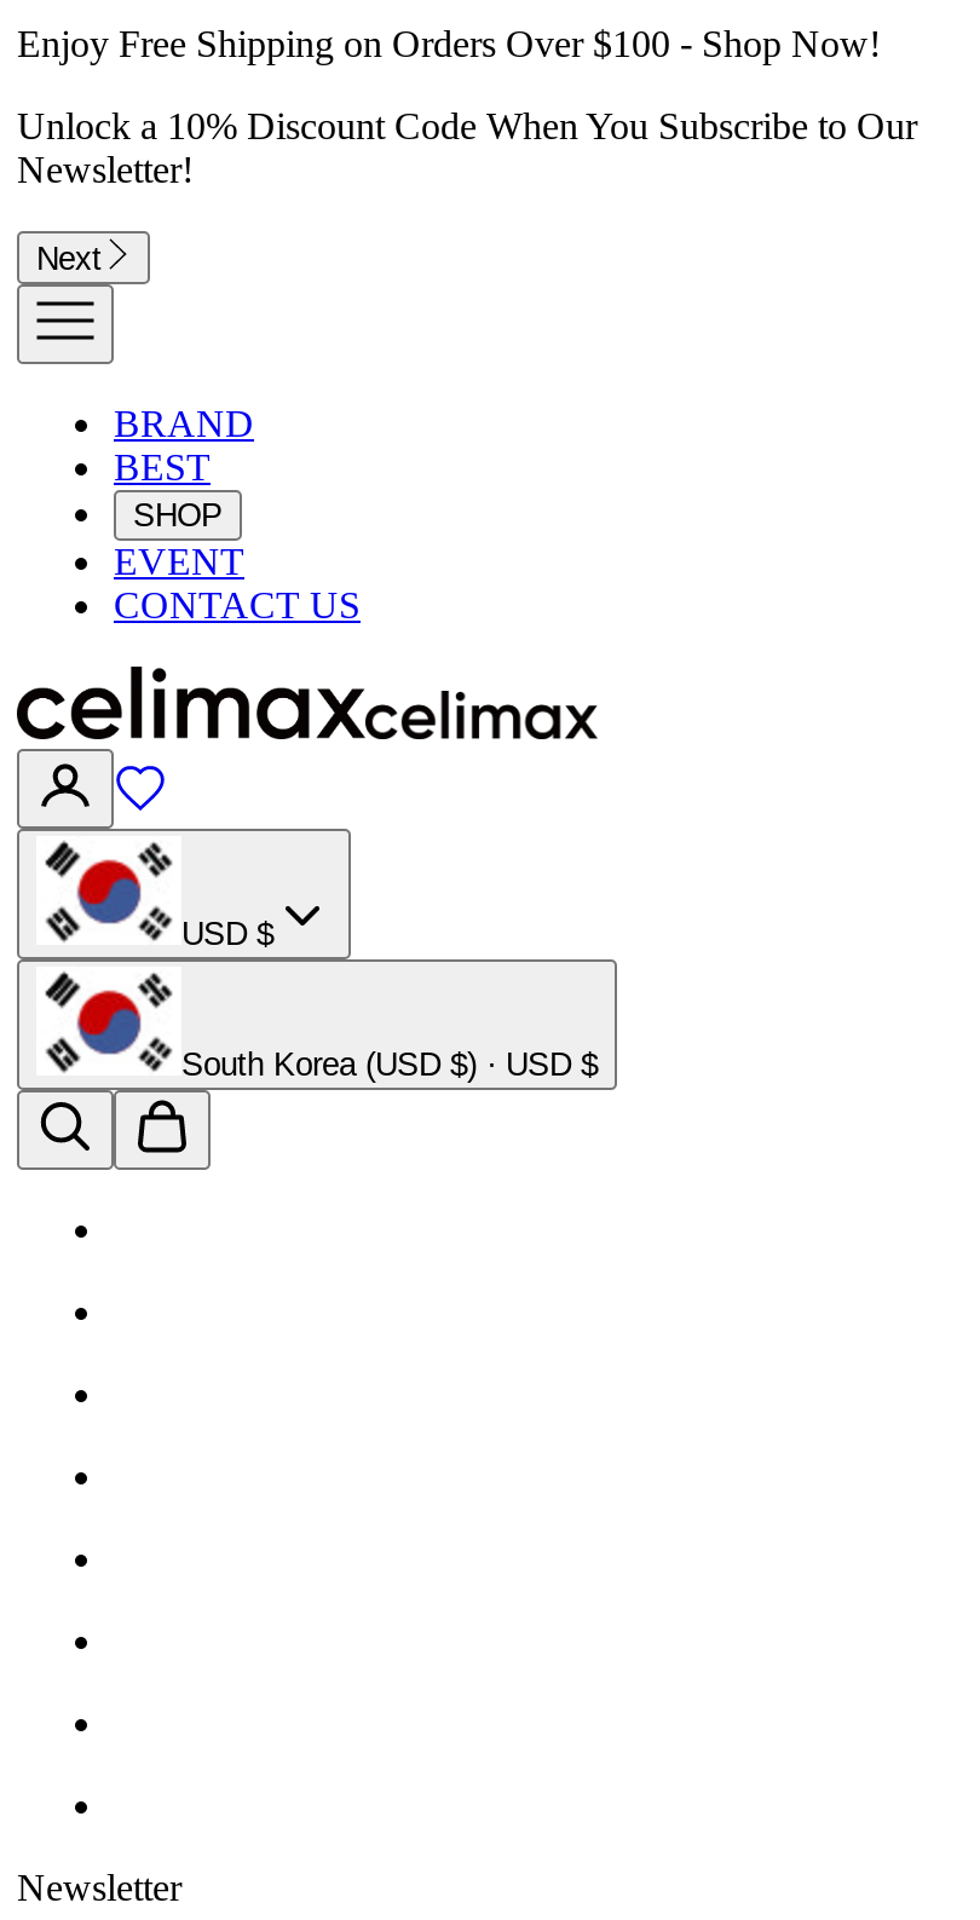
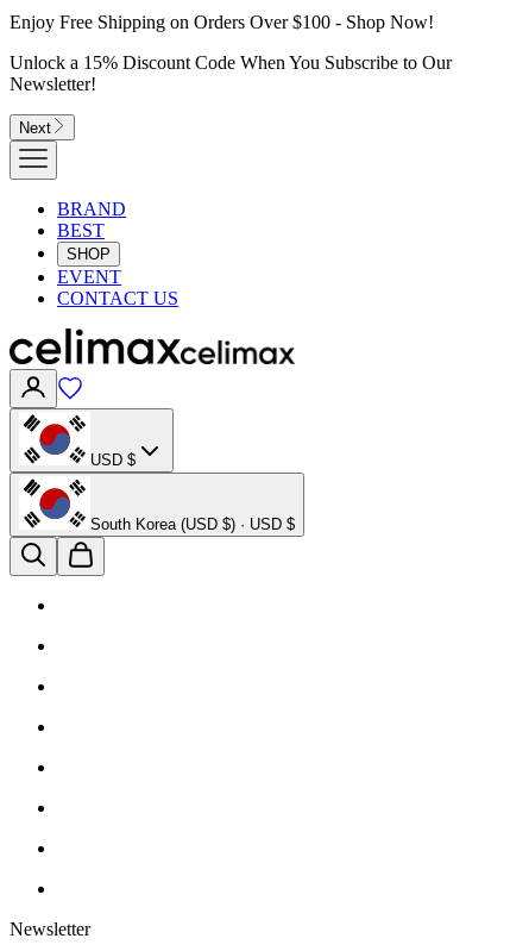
- Unlock a 10% Discount Code When You Subscribe to Our
+ Unlock a 15% Discount Code When You Subscribe to Our
